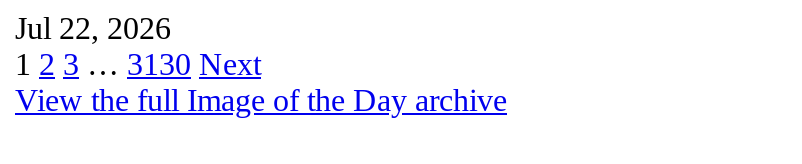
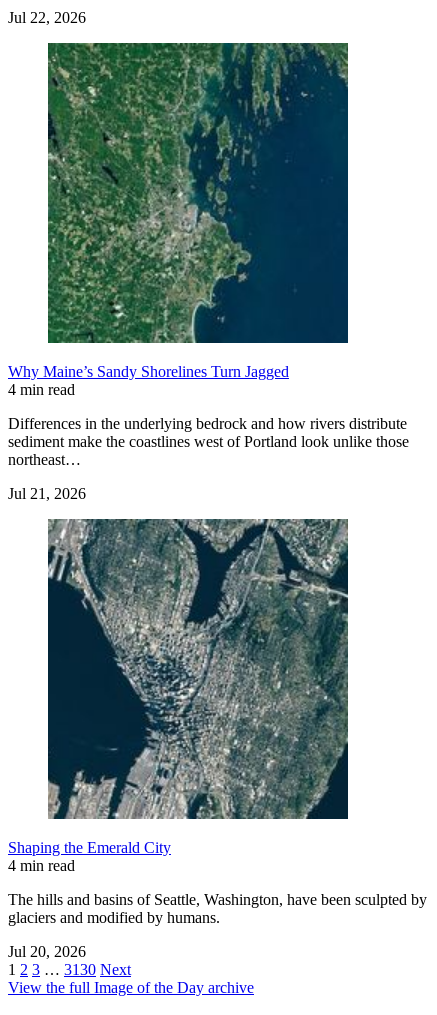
+ [image]
+ Why Maine’s Sandy Shorelines Turn Jagged
+ 4 min read
+ Differences in the underlying bedrock and how rivers distribute
+ sediment make the coastlines west of Portland look unlike those
+ northeast…
+ Jul 21, 2026

+ [image]
+ Shaping the Emerald City
+ 4 min read
+ The hills and basins of Seattle, Washington, have been sculpted by
+ glaciers and modified by humans.
+ Jul 20, 2026
